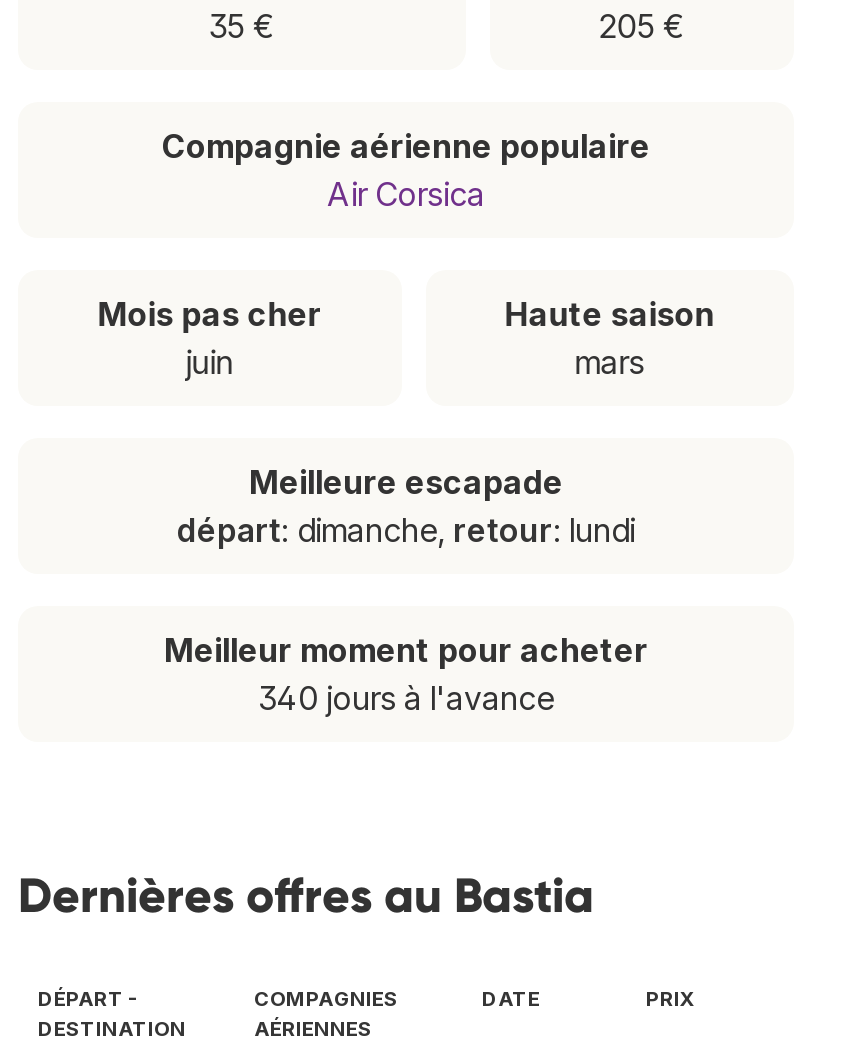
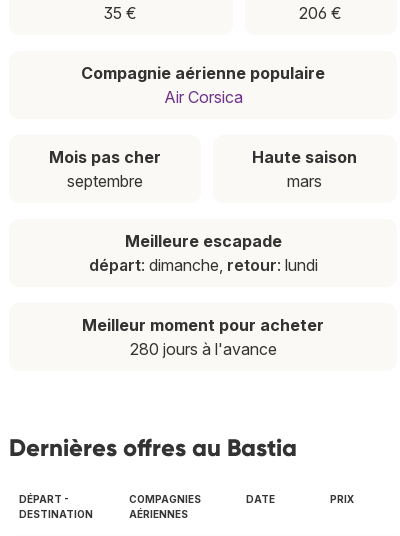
- 205 €
+ 206 €

- juin
+ septembre

- 340 jours à l'avance
+ 280 jours à l'avance
